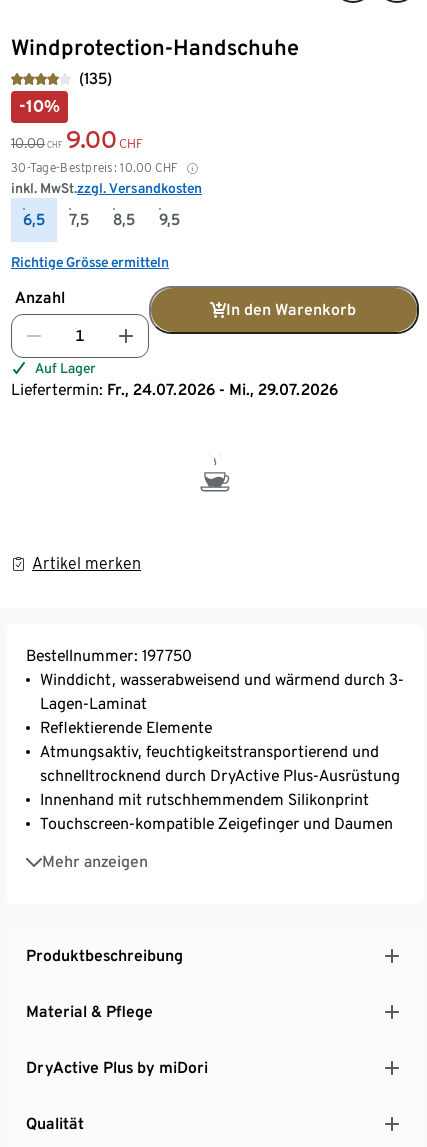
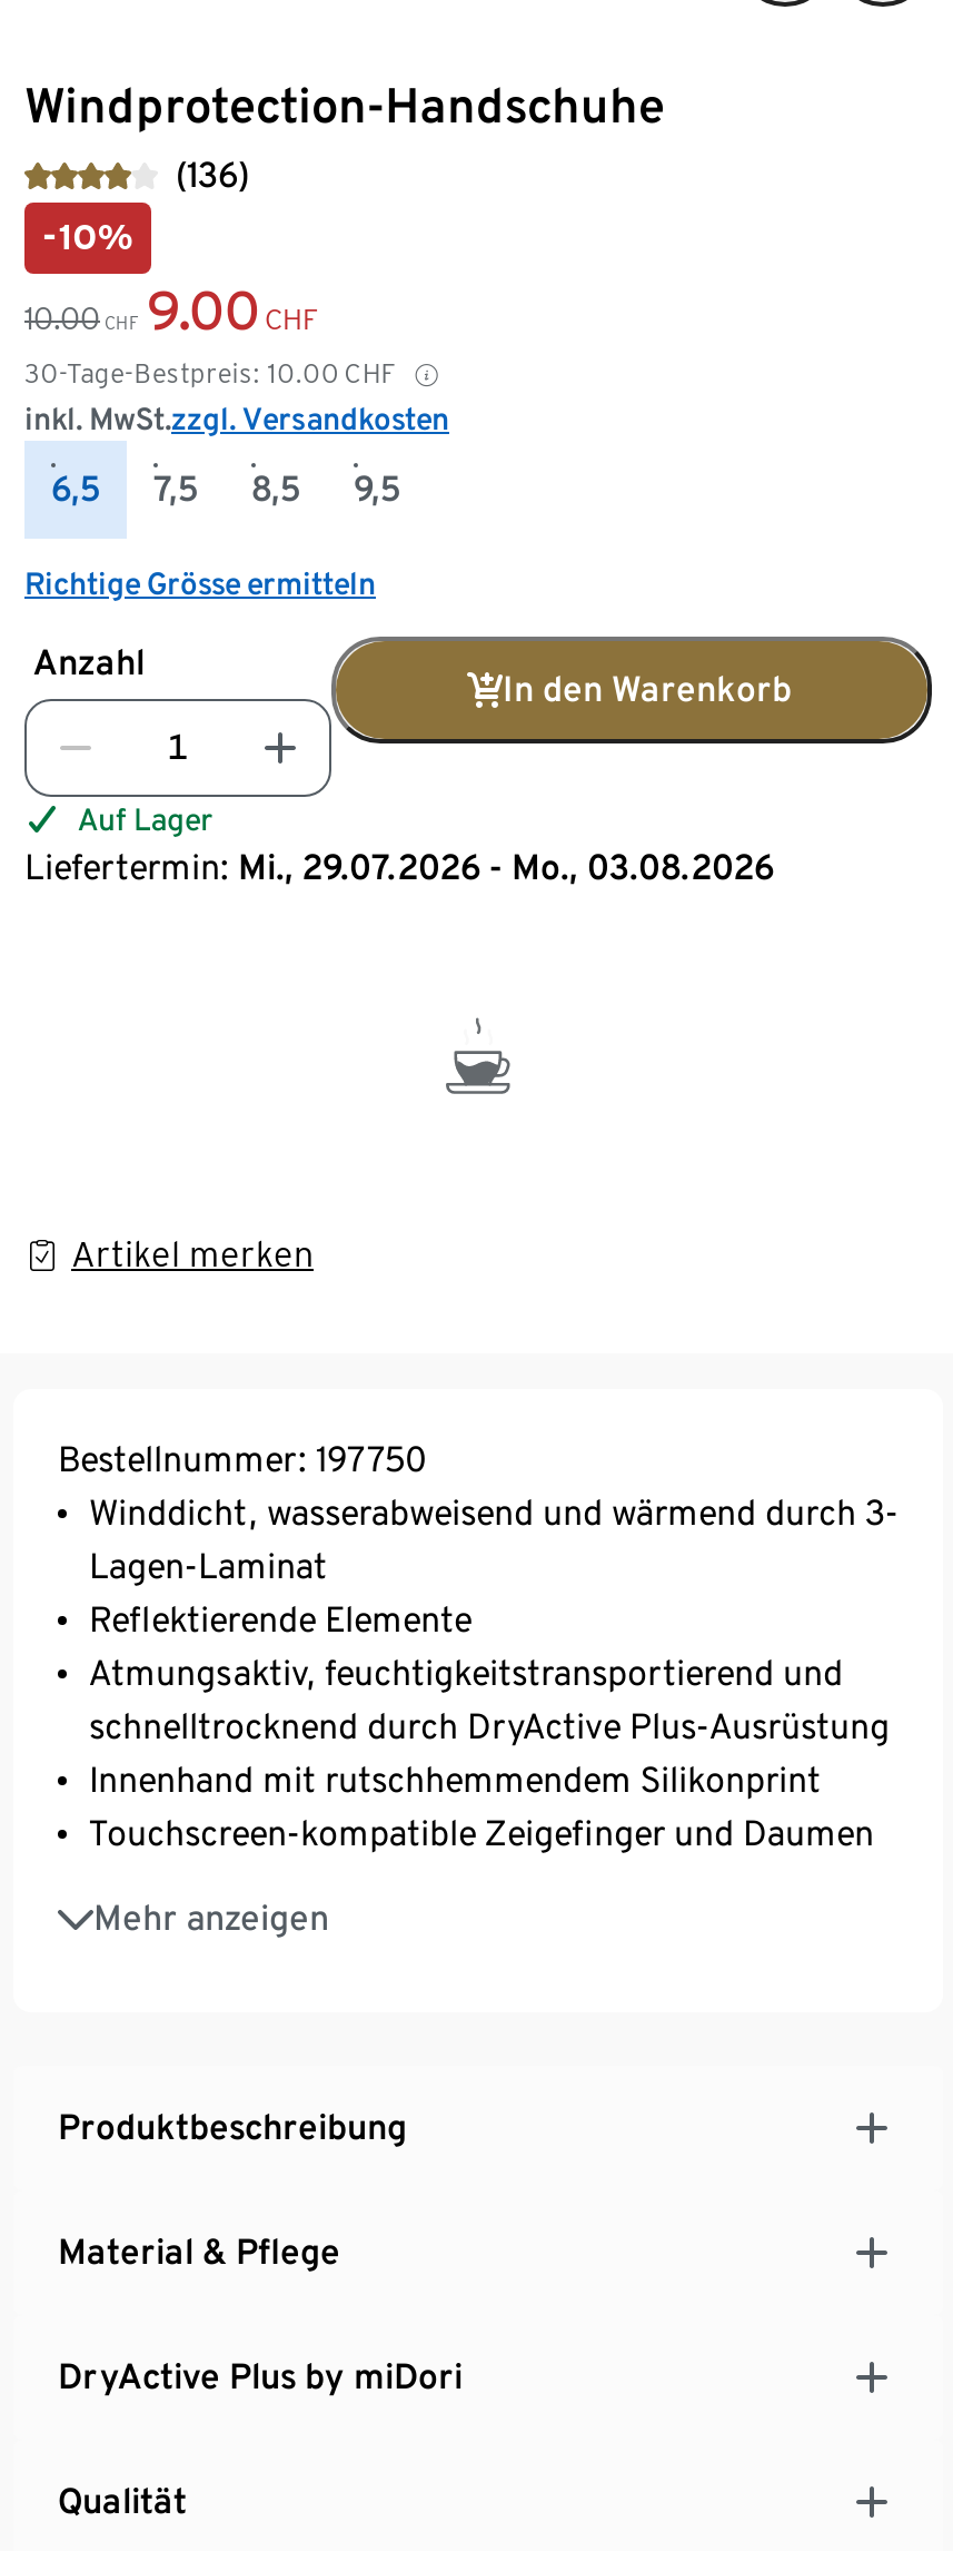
- (135)
+ (136)

- Liefertermin: Fr., 24.07.2026 - Mi., 29.07.2026
+ Liefertermin: Mi., 29.07.2026 - Mo., 03.08.2026
